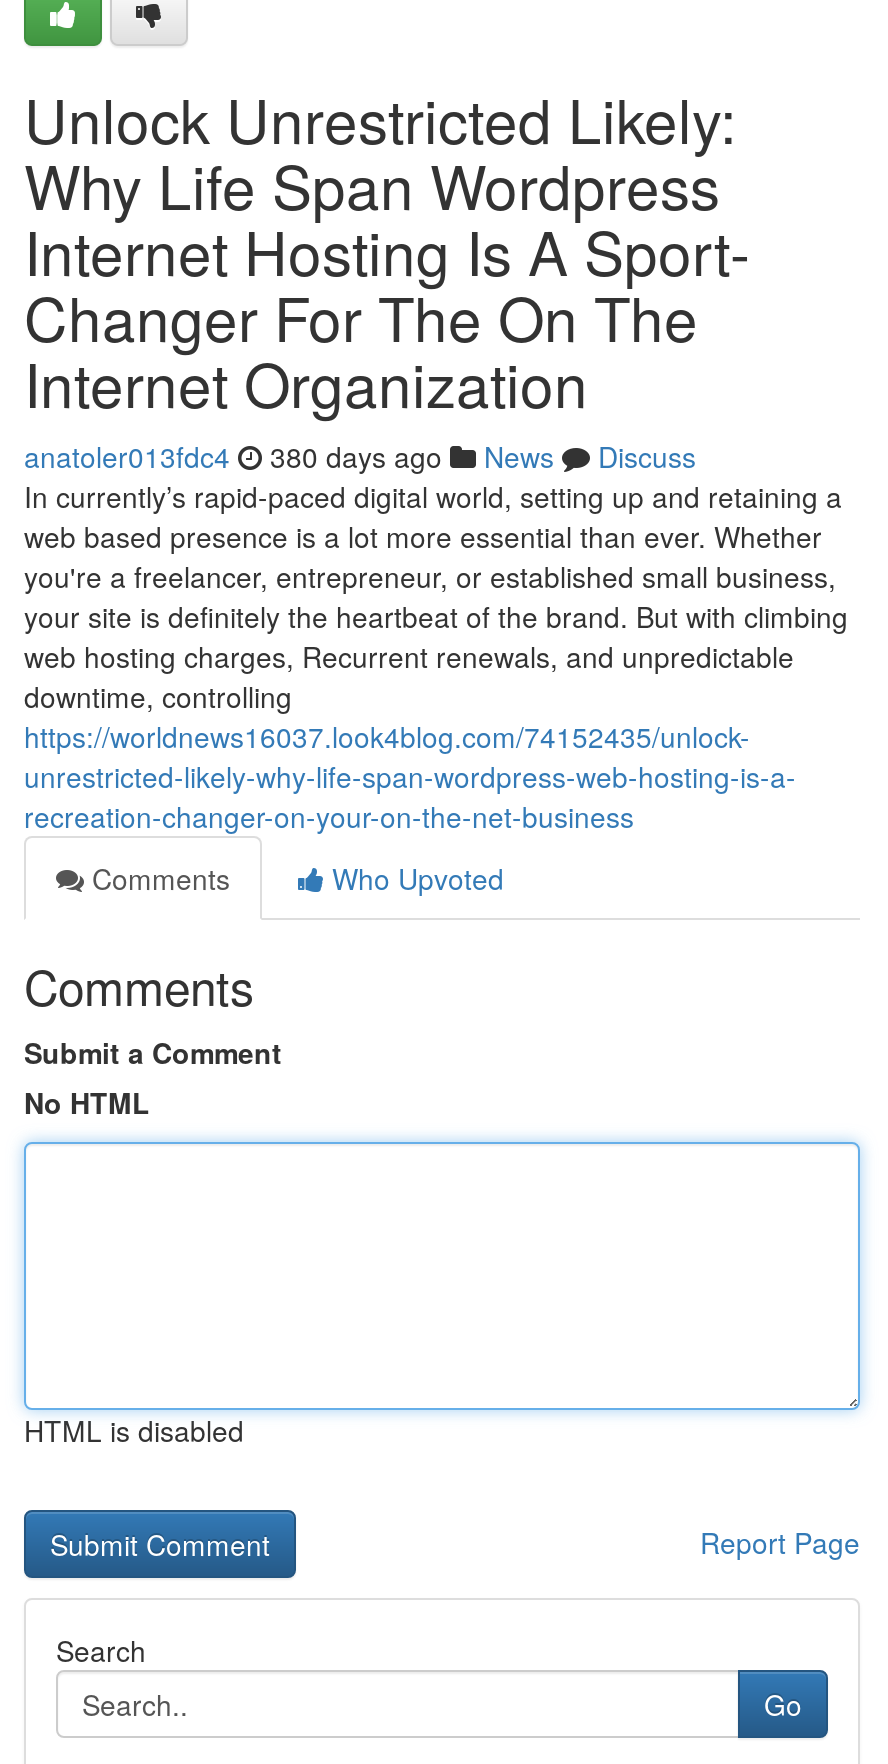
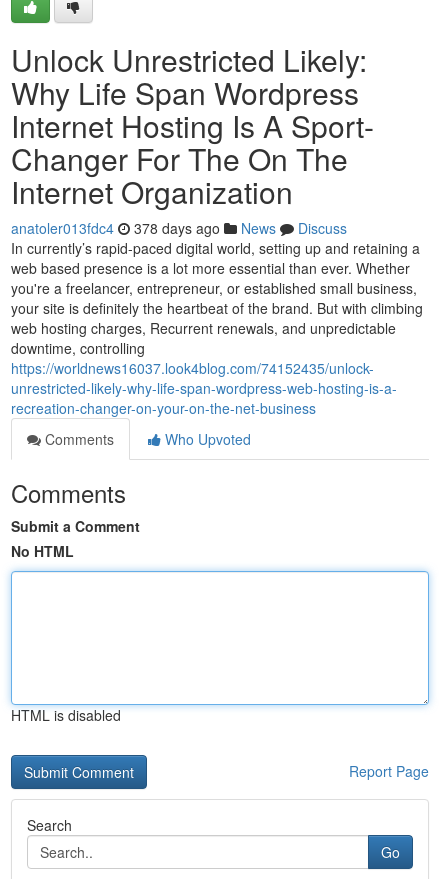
- anatoler013fdc4 380 days ago News Discuss
+ anatoler013fdc4 378 days ago News Discuss
